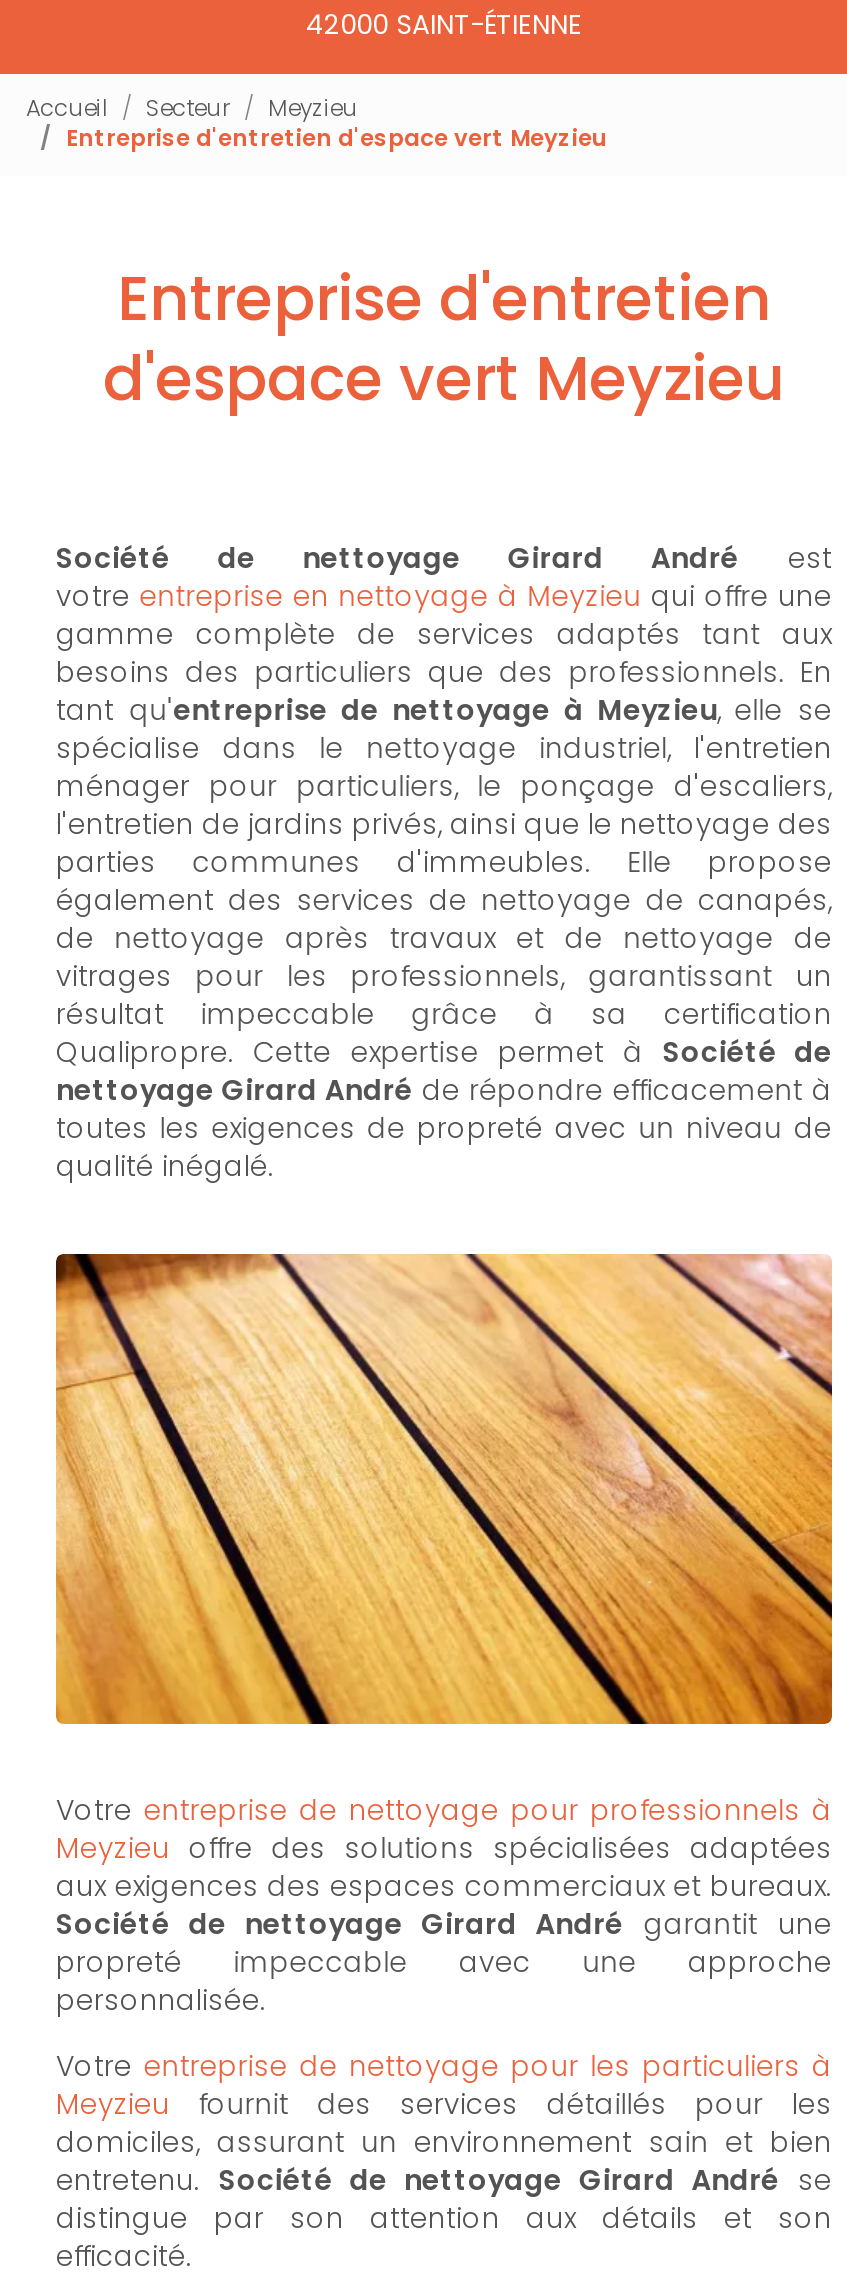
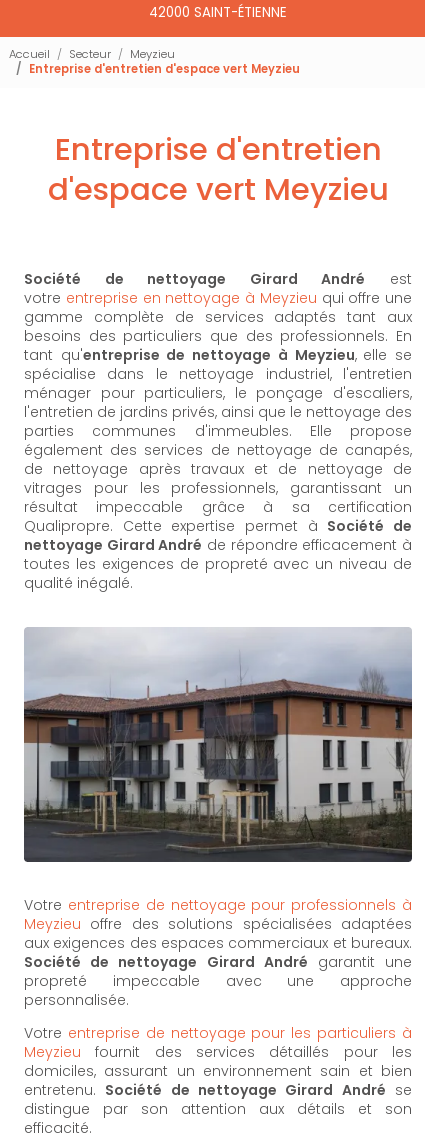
- [image]
+ [image]
